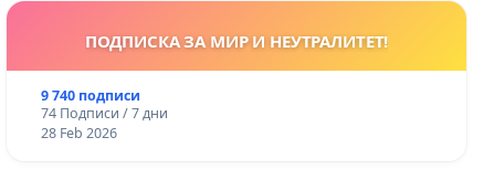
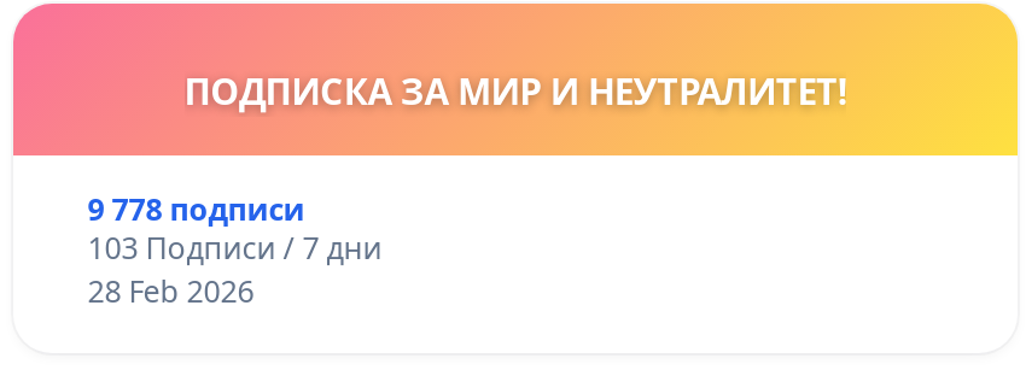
- 9 740 подписи
+ 9 778 подписи

- 74 Подписи / 7 дни
+ 103 Подписи / 7 дни
